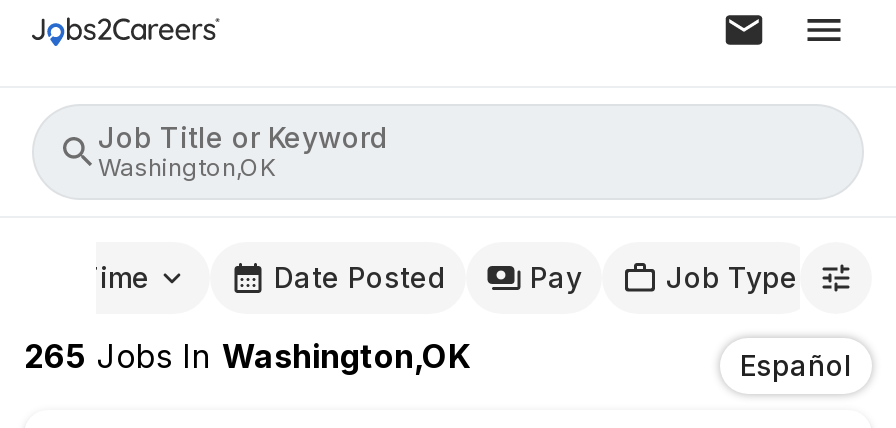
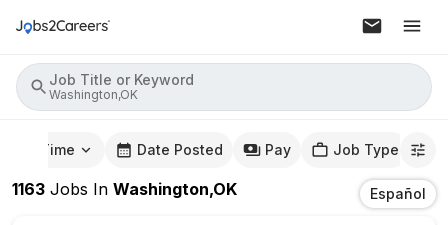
- 265 Jobs In Washington,OK
+ 1163 Jobs In Washington,OK
